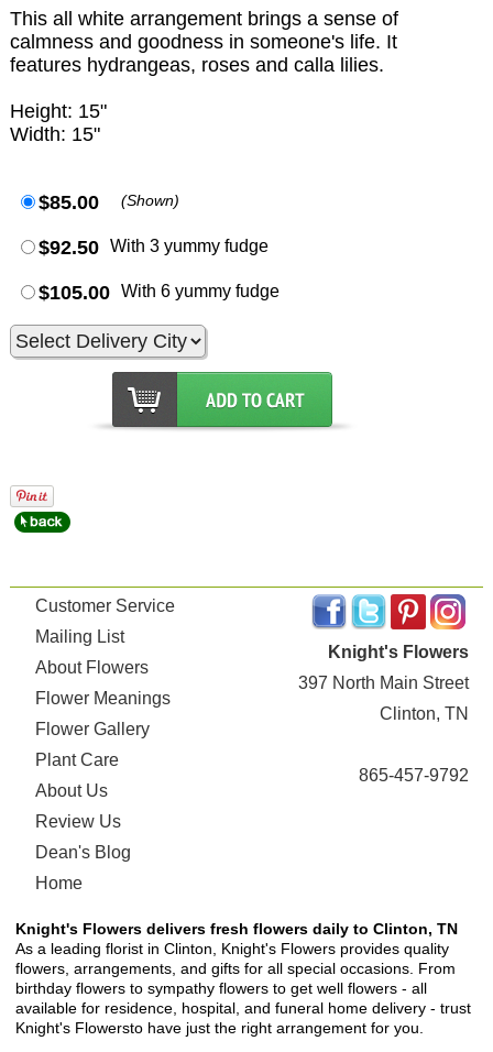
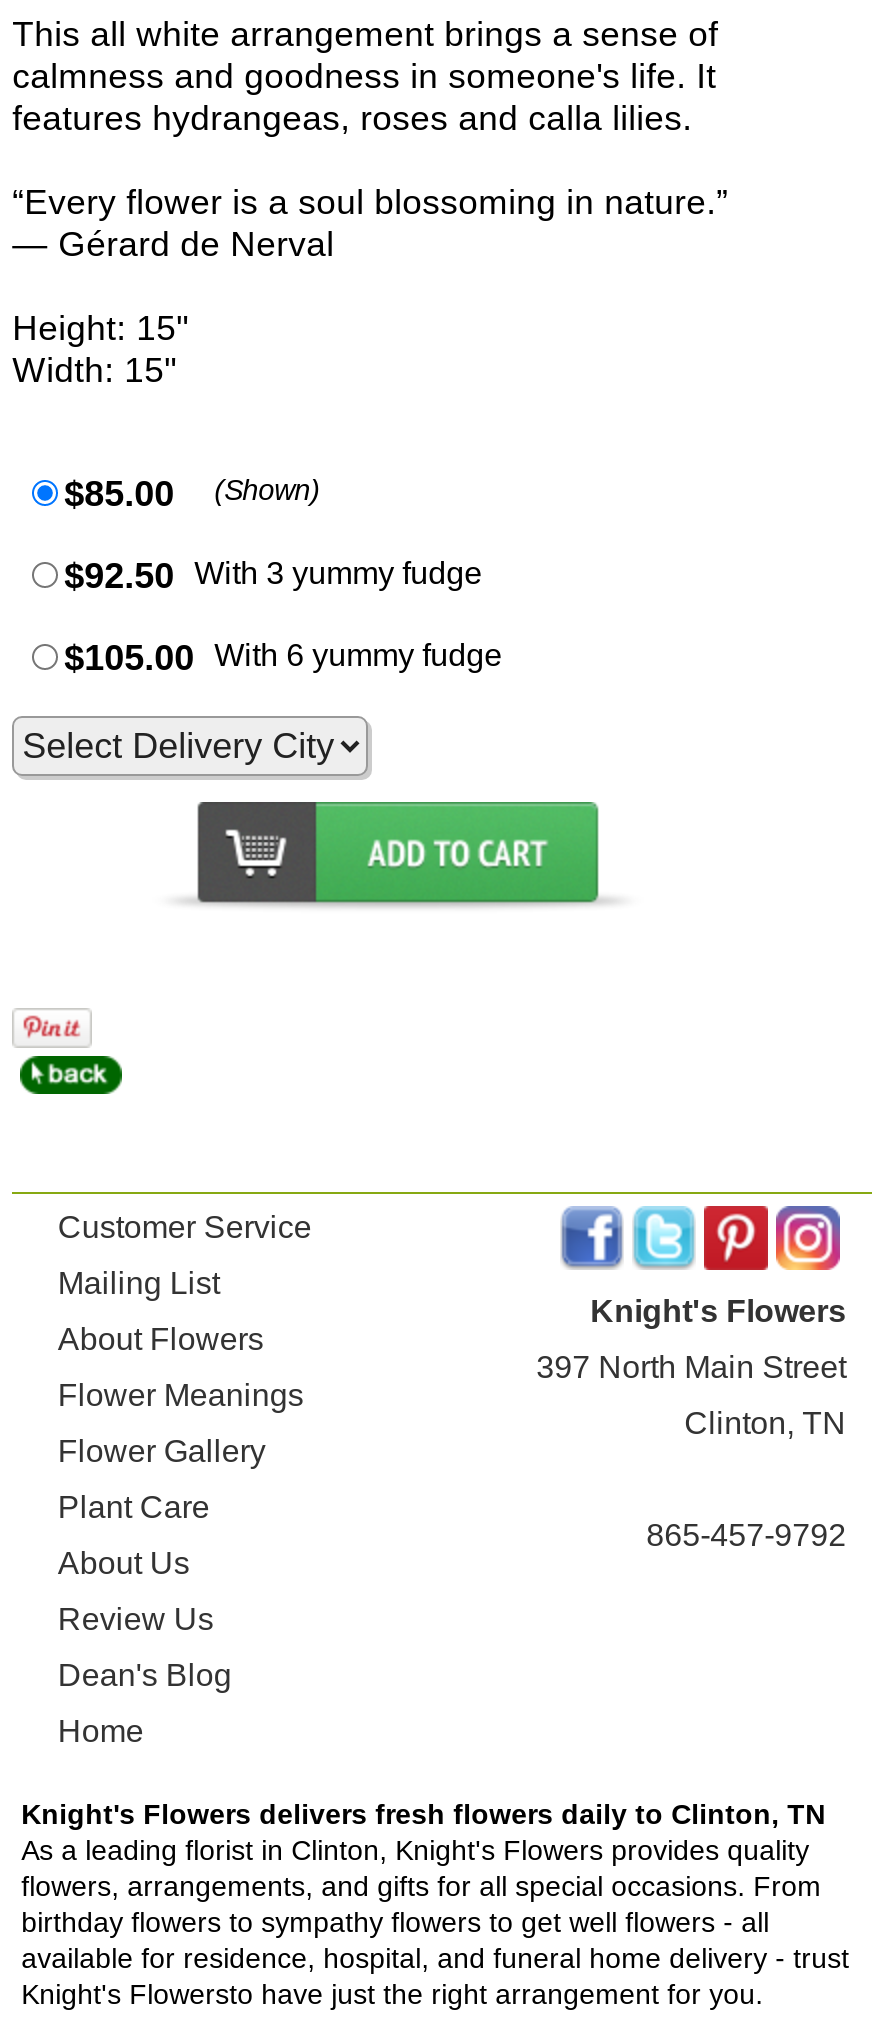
+ “Every flower is a soul blossoming in nature.”
+ — Gérard de Nerval
